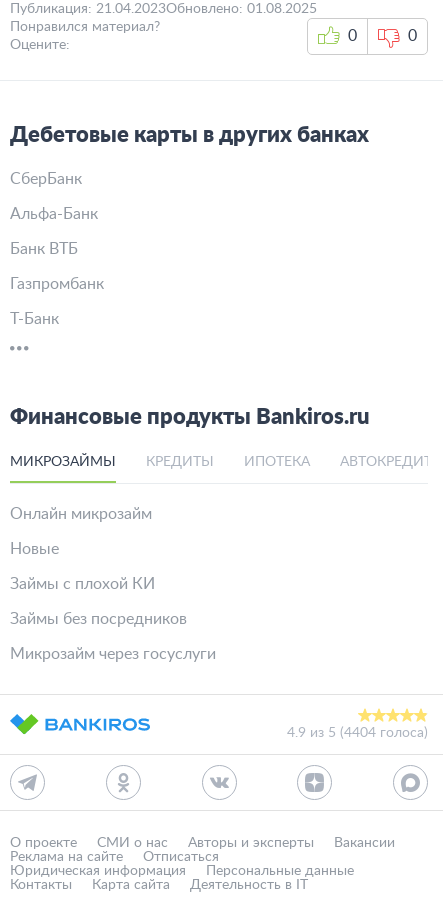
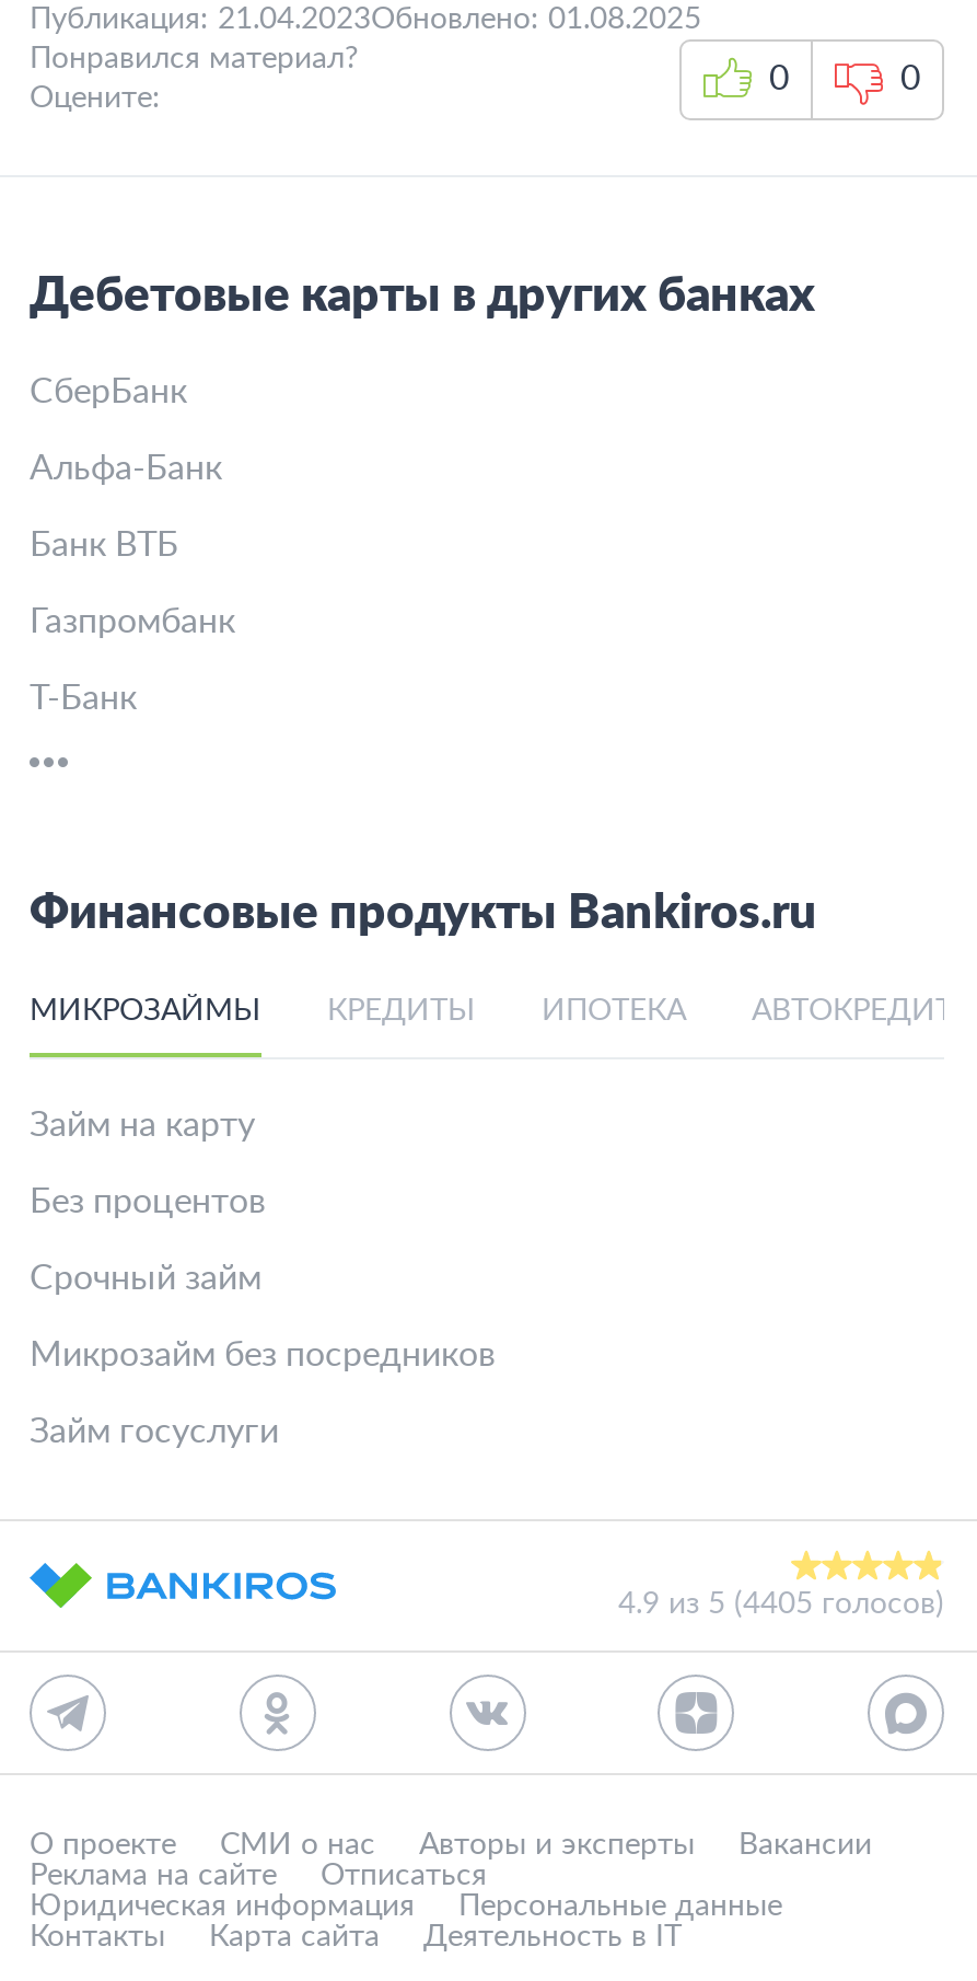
- Онлайн микрозайм
+ Займ на карту

- Новые
+ Без процентов

- Займы с плохой КИ
+ Срочный займ

- Займы без посредников
+ Микрозайм без посредников

- Микрозайм через госуслуги
+ Займ госуслуги

- 4.9 из 5 (4404 голоса)
+ 4.9 из 5 (4405 голосов)
